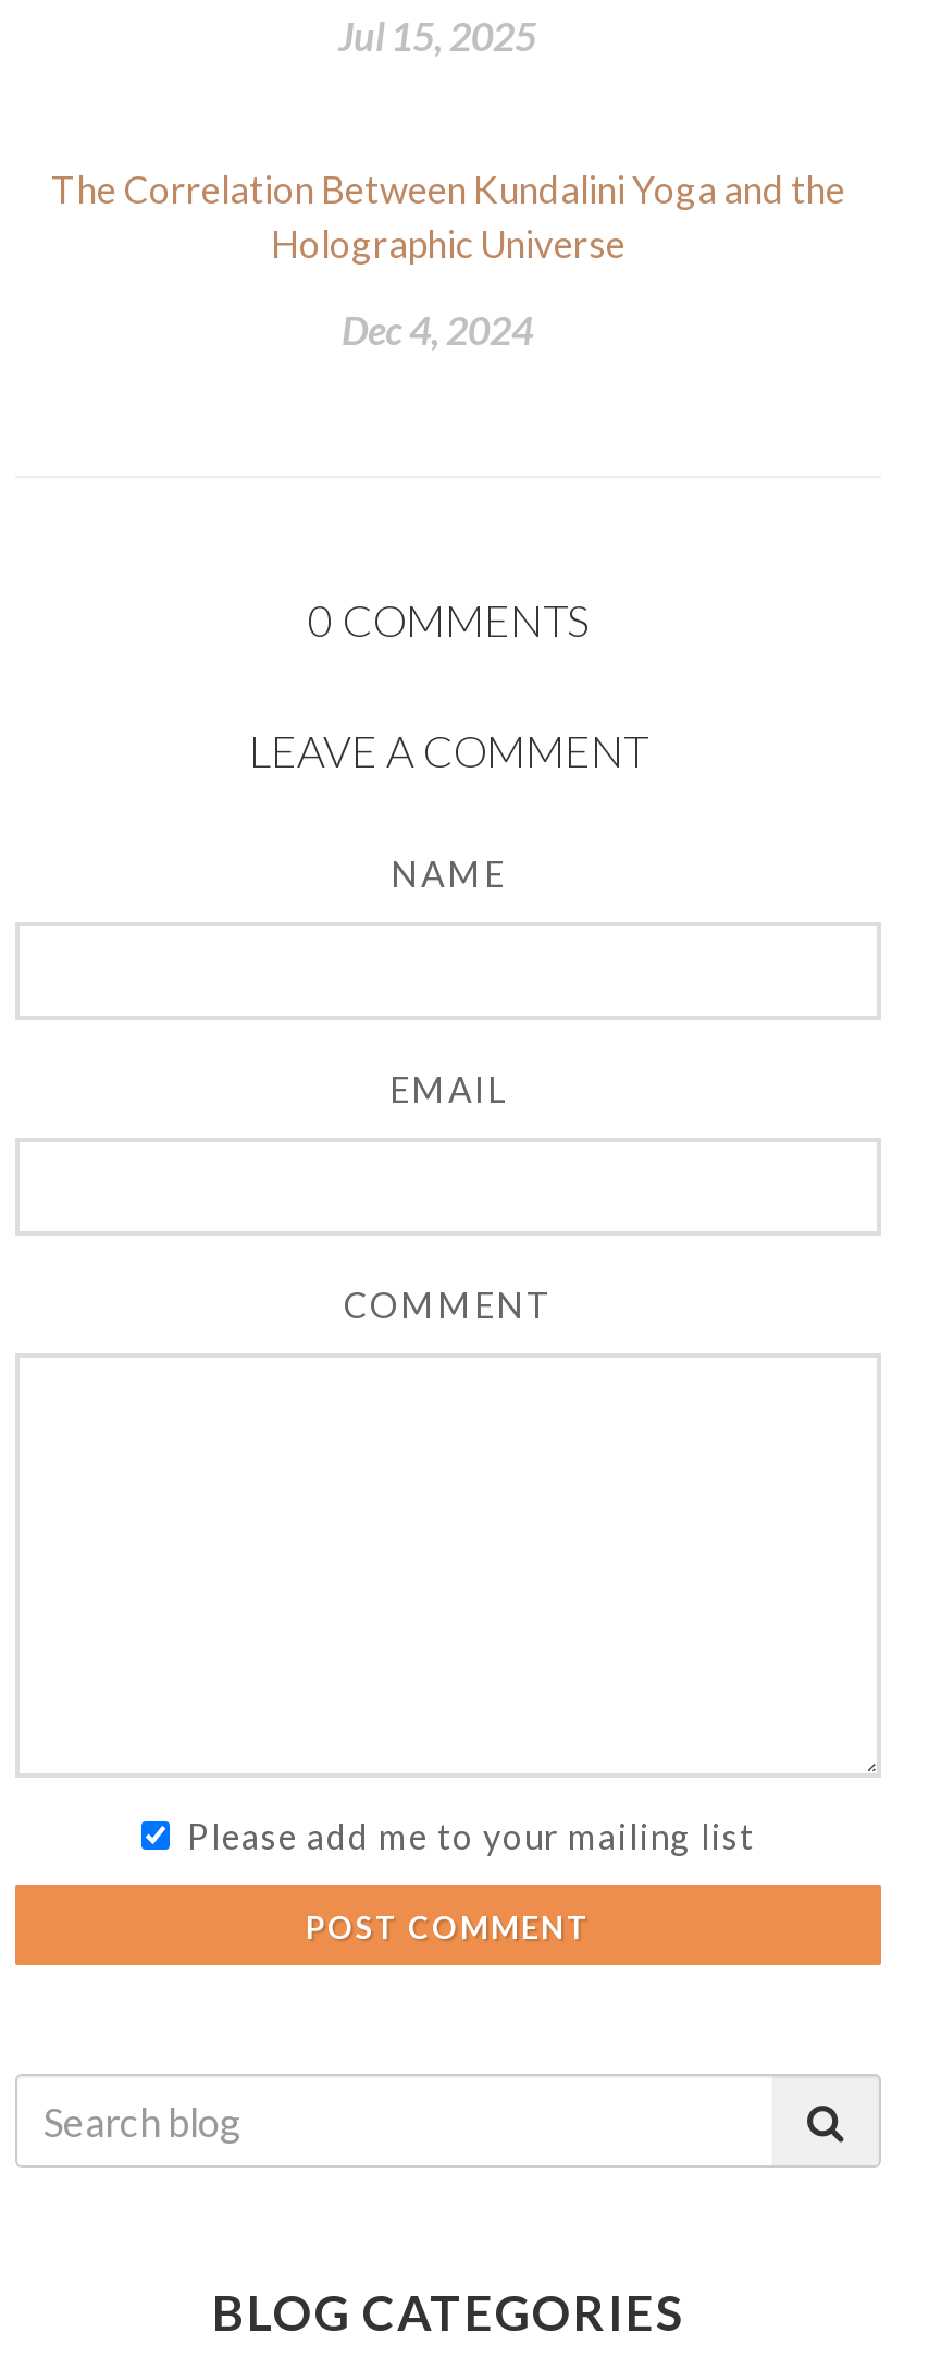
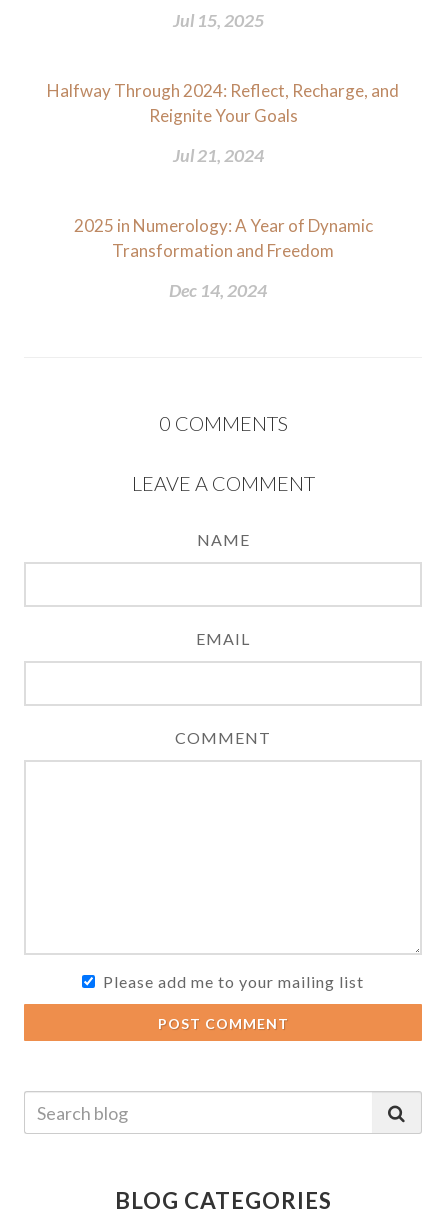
- The Correlation Between Kundalini Yoga and the
- Holographic Universe
- Dec 4, 2024
+ Halfway Through 2024: Reflect, Recharge, and
+ Reignite Your Goals
+ Jul 21, 2024
+ 2025 in Numerology: A Year of Dynamic
+ Transformation and Freedom
+ Dec 14, 2024
